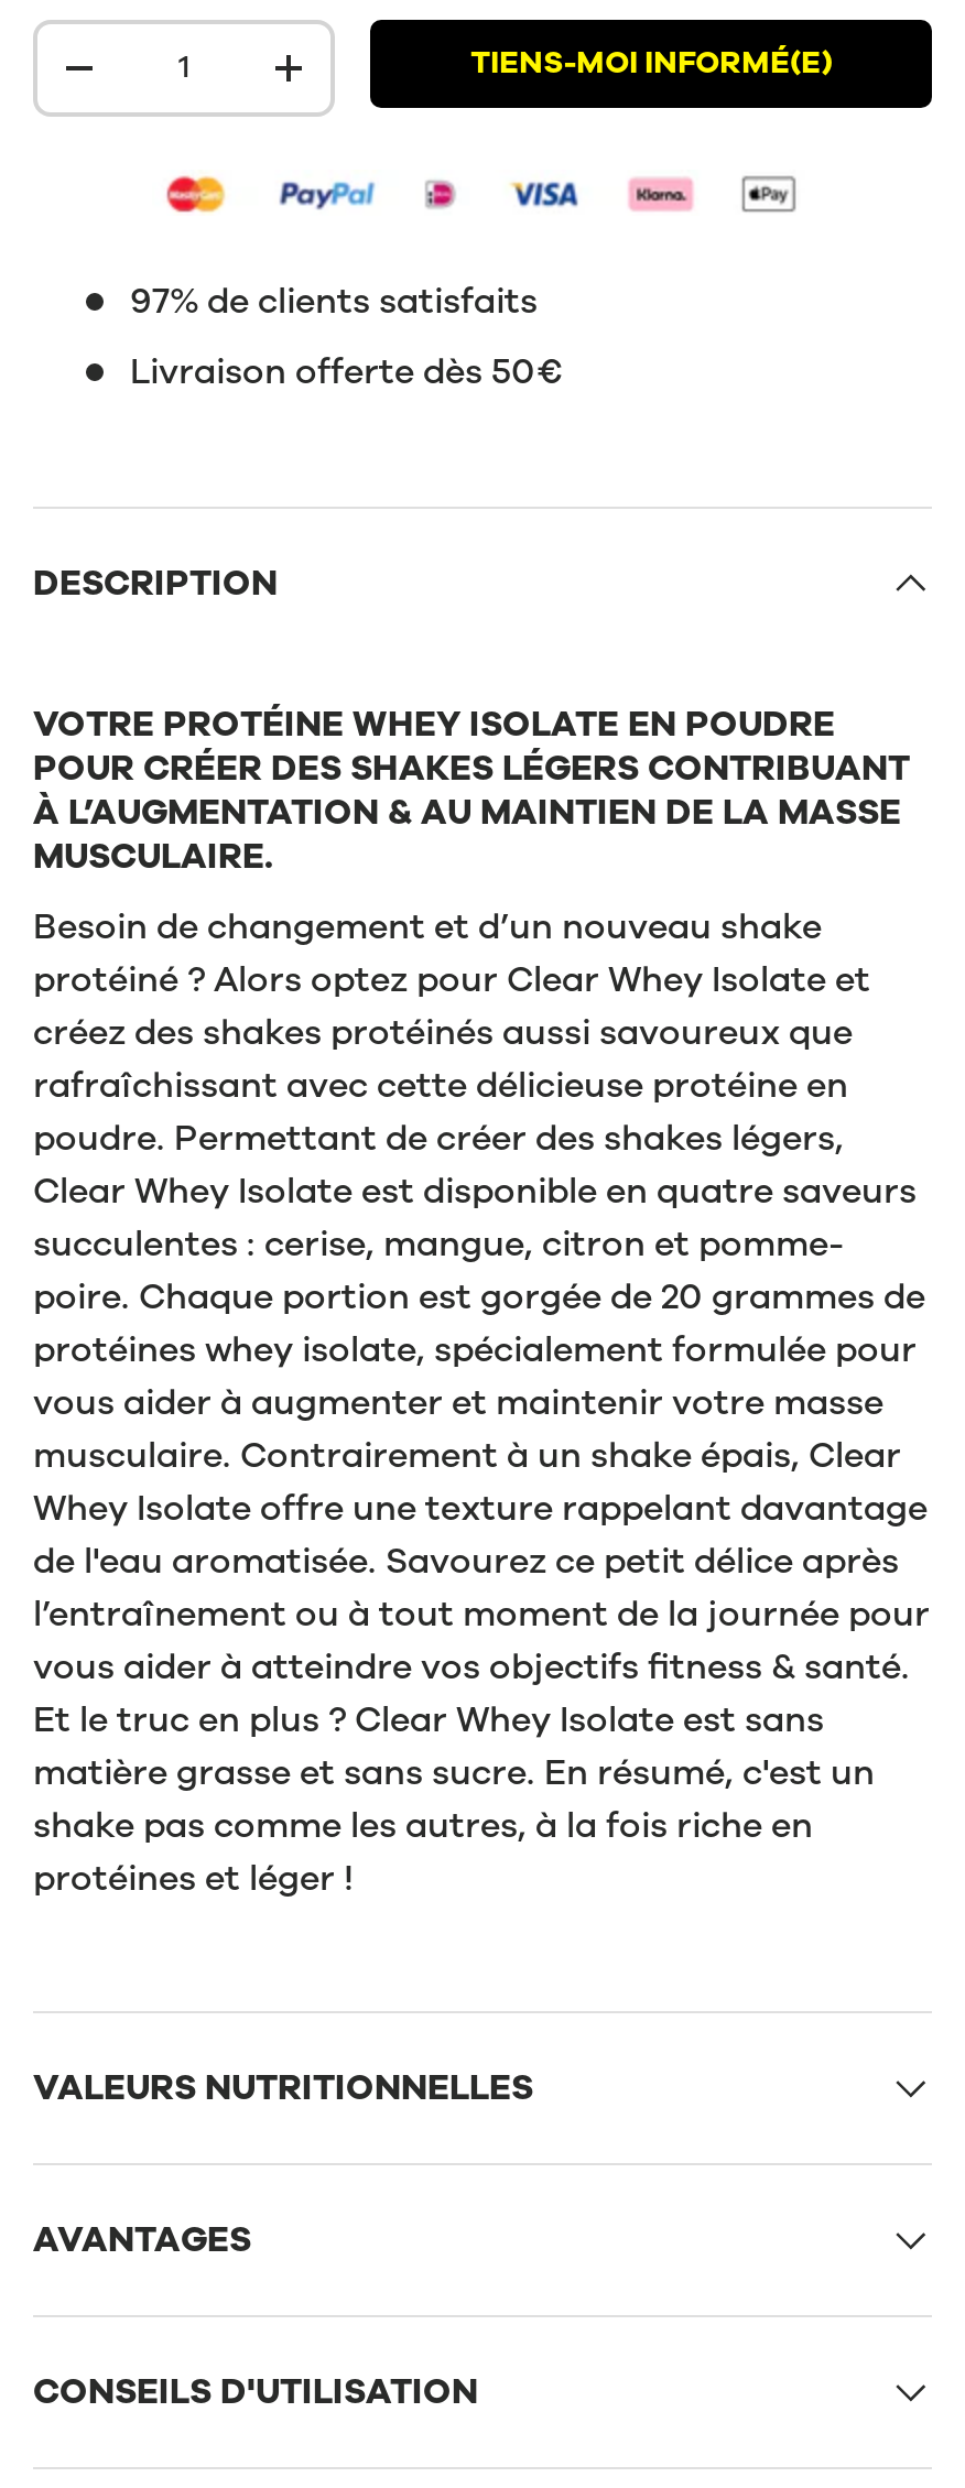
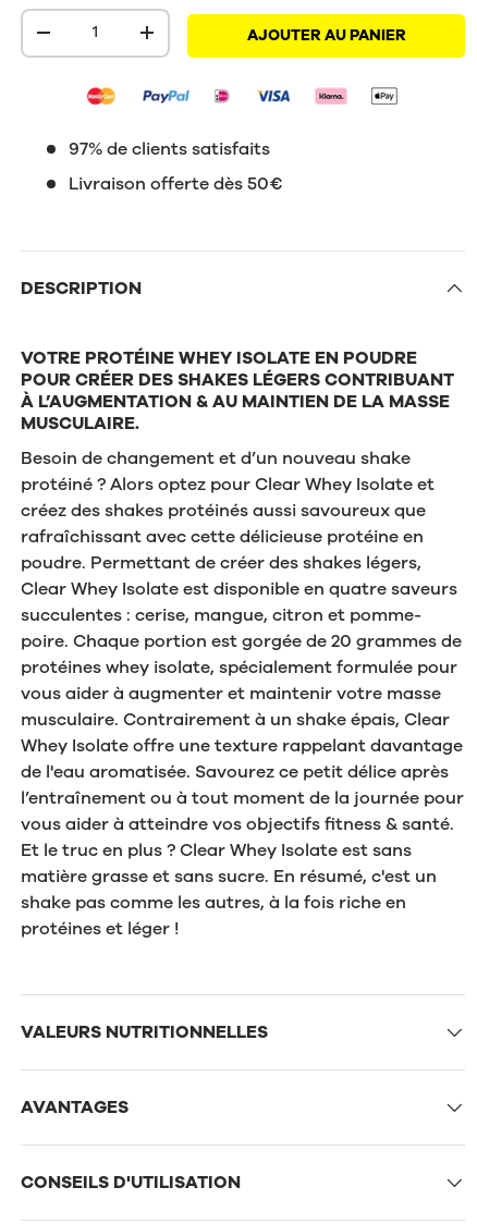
- TIENS-MOI INFORMÉ(E)
+ AJOUTER AU PANIER
